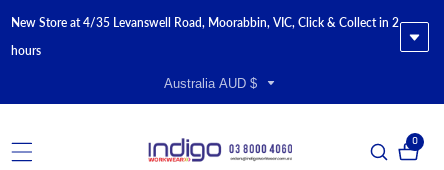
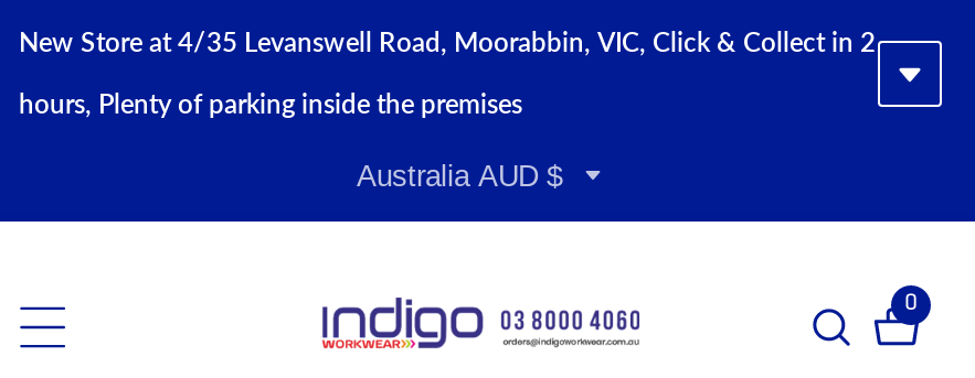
- hours
+ hours, Plenty of parking inside the premises
